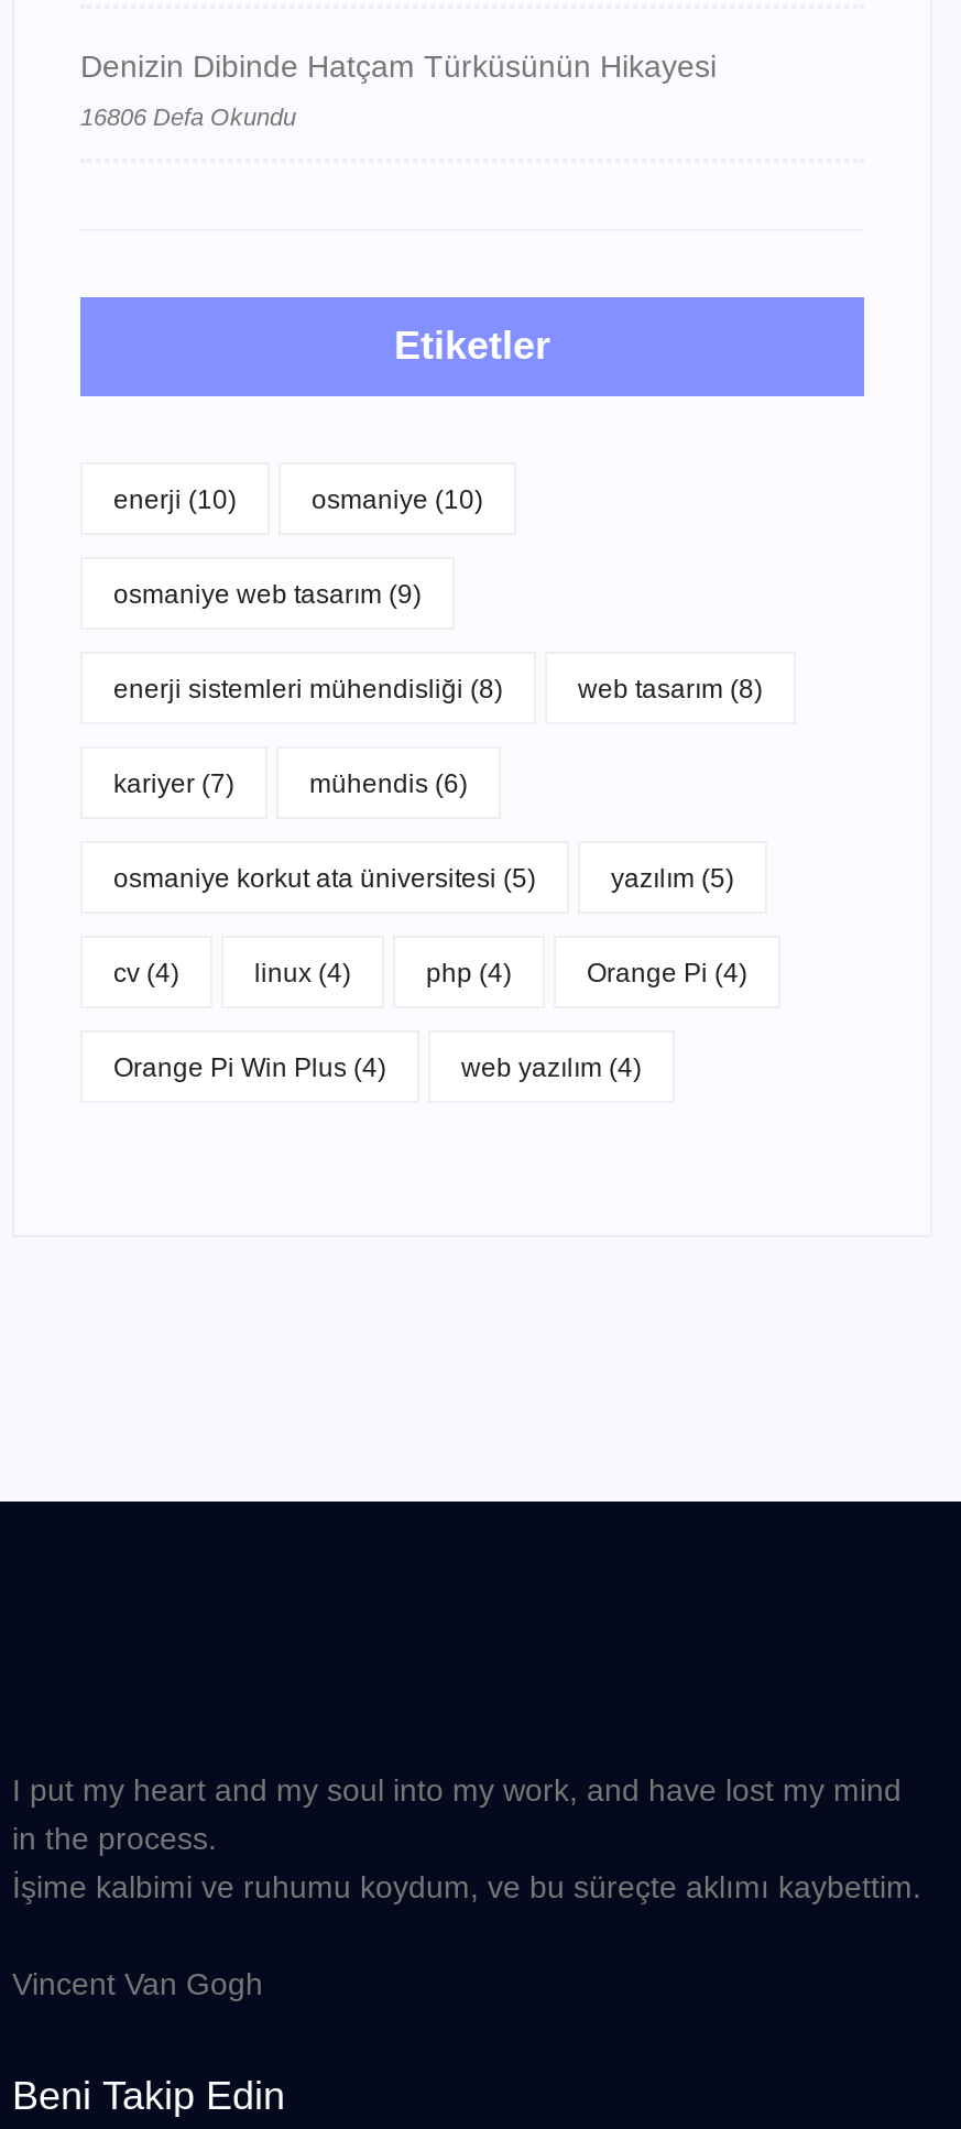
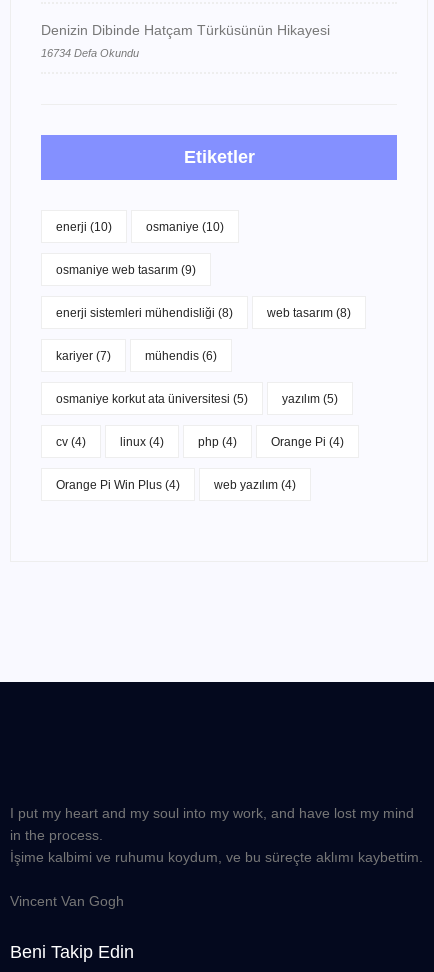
- 16806 Defa Okundu
+ 16734 Defa Okundu
